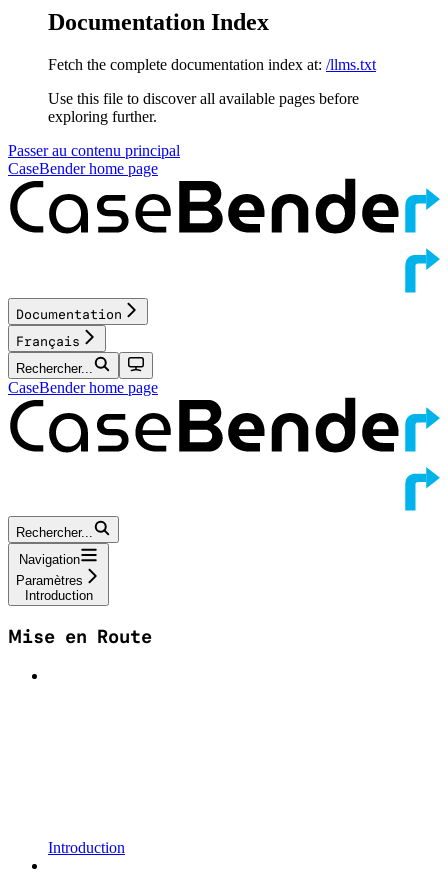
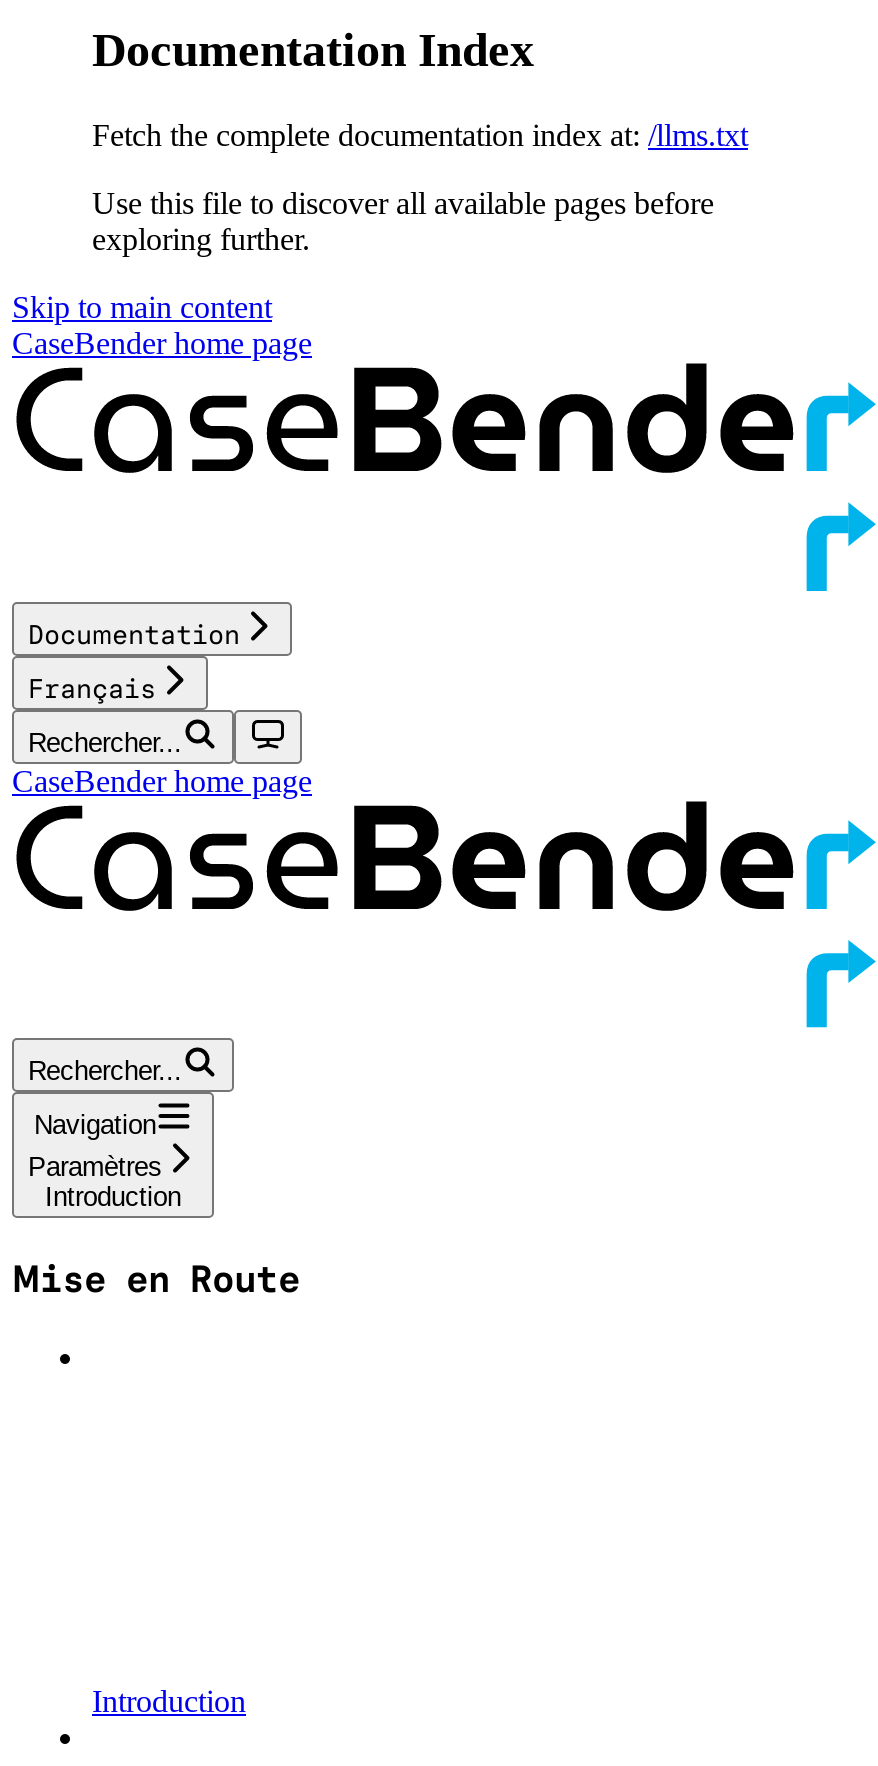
- Passer au contenu principal
+ Skip to main content
